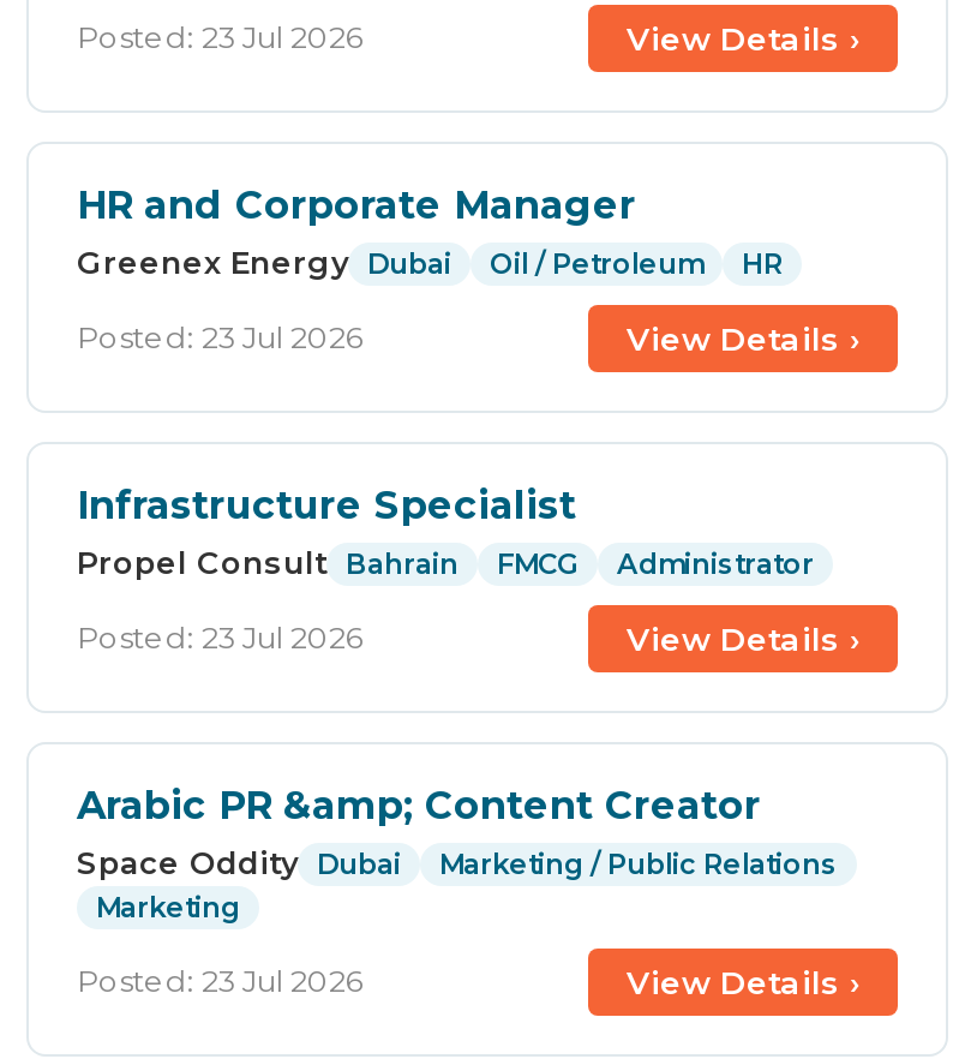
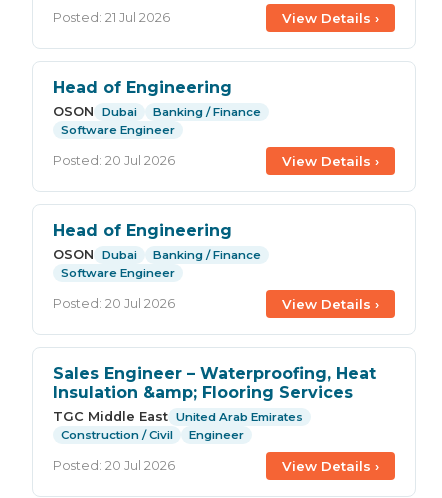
- Posted: 23 Jul 2026
+ Posted: 21 Jul 2026

- HR and Corporate Manager
- Greenex Energy Dubai
- Oil / Petroleum
- HR
+ Head of Engineering
+ OSON Dubai
+ Banking / Finance
+ Software Engineer

- Posted: 23 Jul 2026
+ Posted: 20 Jul 2026

- Infrastructure Specialist
- Propel Consult Bahrain
- FMCG
- Administrator
+ Head of Engineering
+ OSON Dubai
+ Banking / Finance
+ Software Engineer

- Posted: 23 Jul 2026
+ Posted: 20 Jul 2026

- Arabic PR &amp; Content Creator
- Space Oddity Dubai
- Marketing / Public Relations
- Marketing
+ Sales Engineer – Waterproofing, Heat
+ Insulation &amp; Flooring Services
+ TGC Middle East United Arab Emirates
+ Construction / Civil
+ Engineer

- Posted: 23 Jul 2026
+ Posted: 20 Jul 2026
